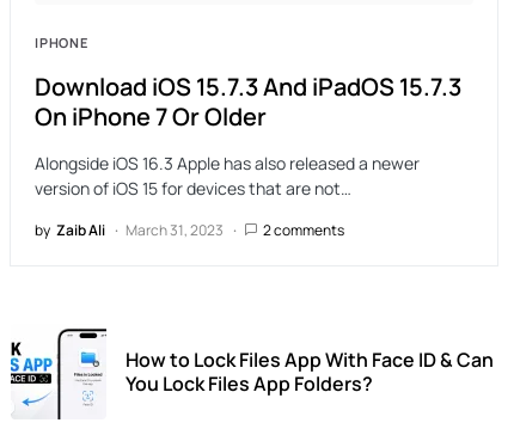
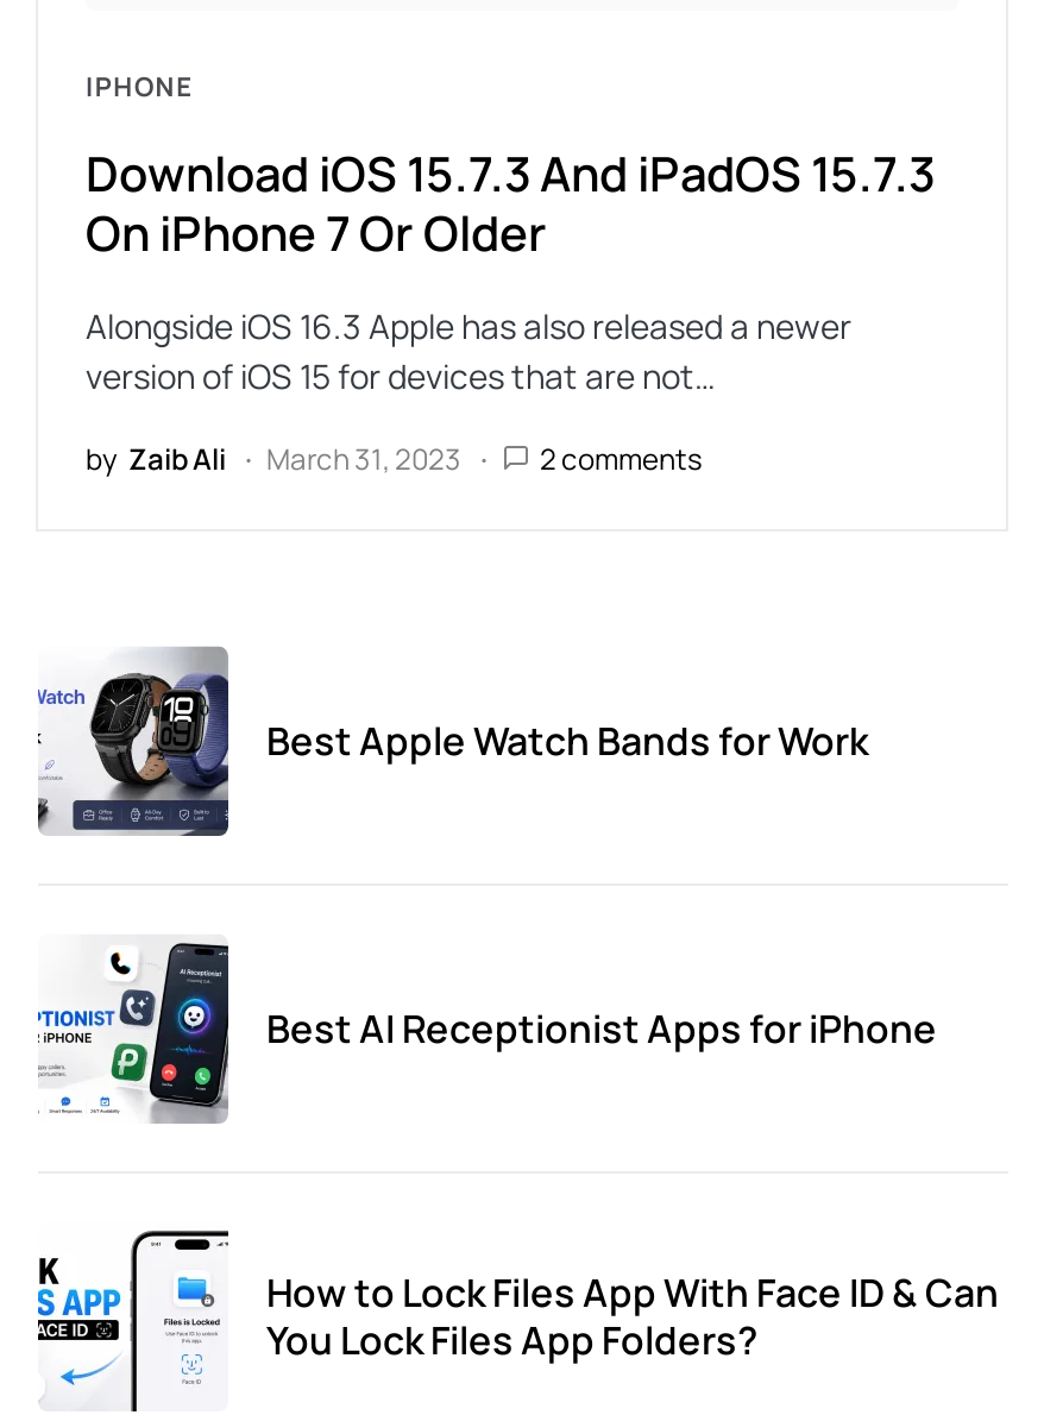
+ [image]
+ Best Apple Watch Bands for Work

+ [image]
+ Best AI Receptionist Apps for iPhone
